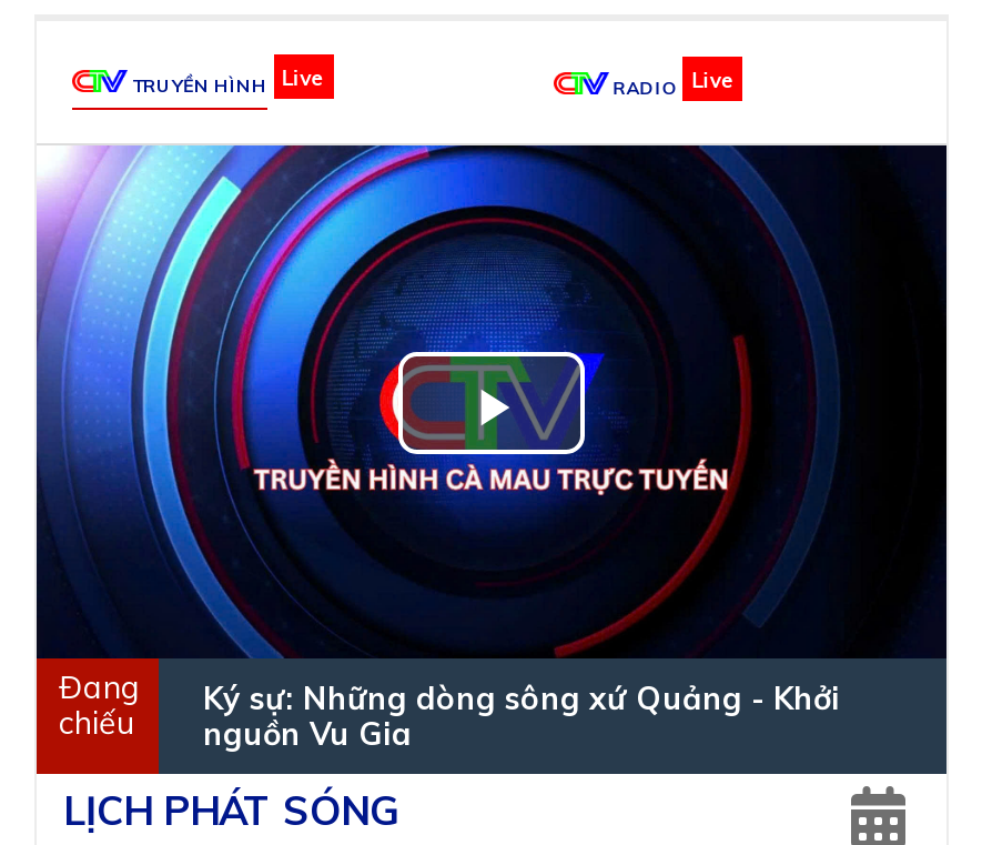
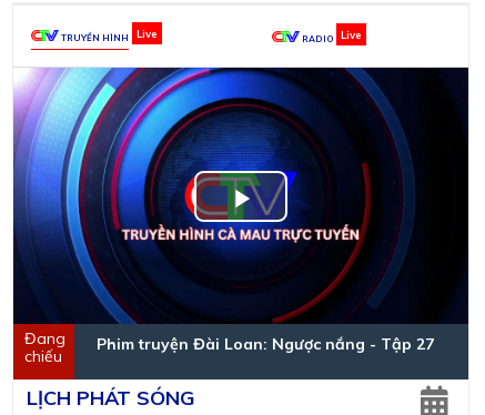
- Ký sự: Những dòng sông xứ Quảng - Khởi
- nguồn Vu Gia
+ Phim truyện Đài Loan: Ngược nắng - Tập 27
